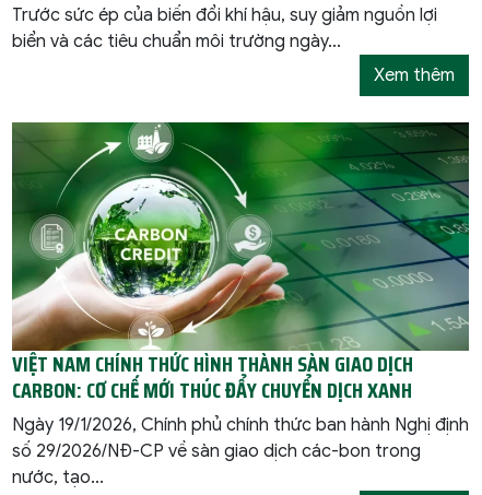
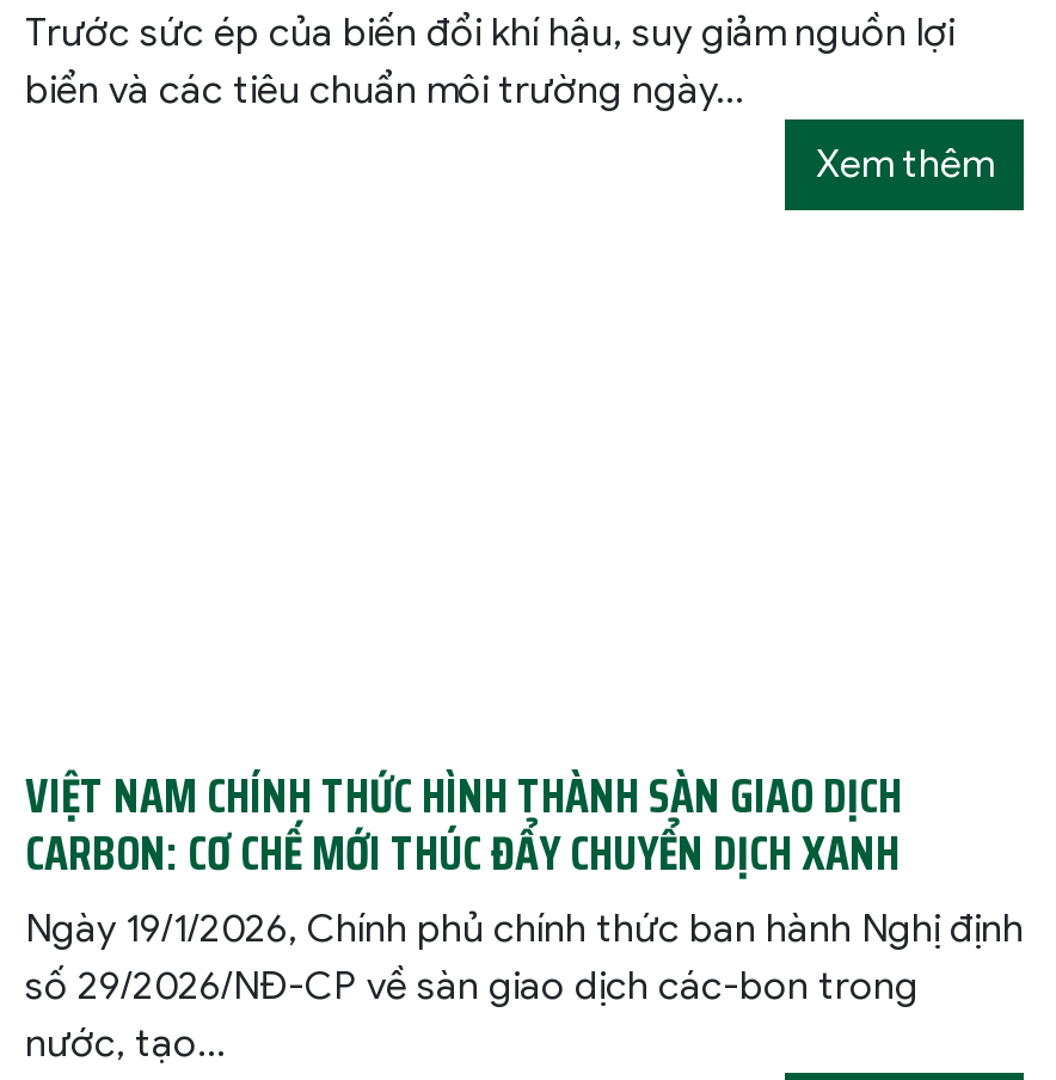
- [image]
